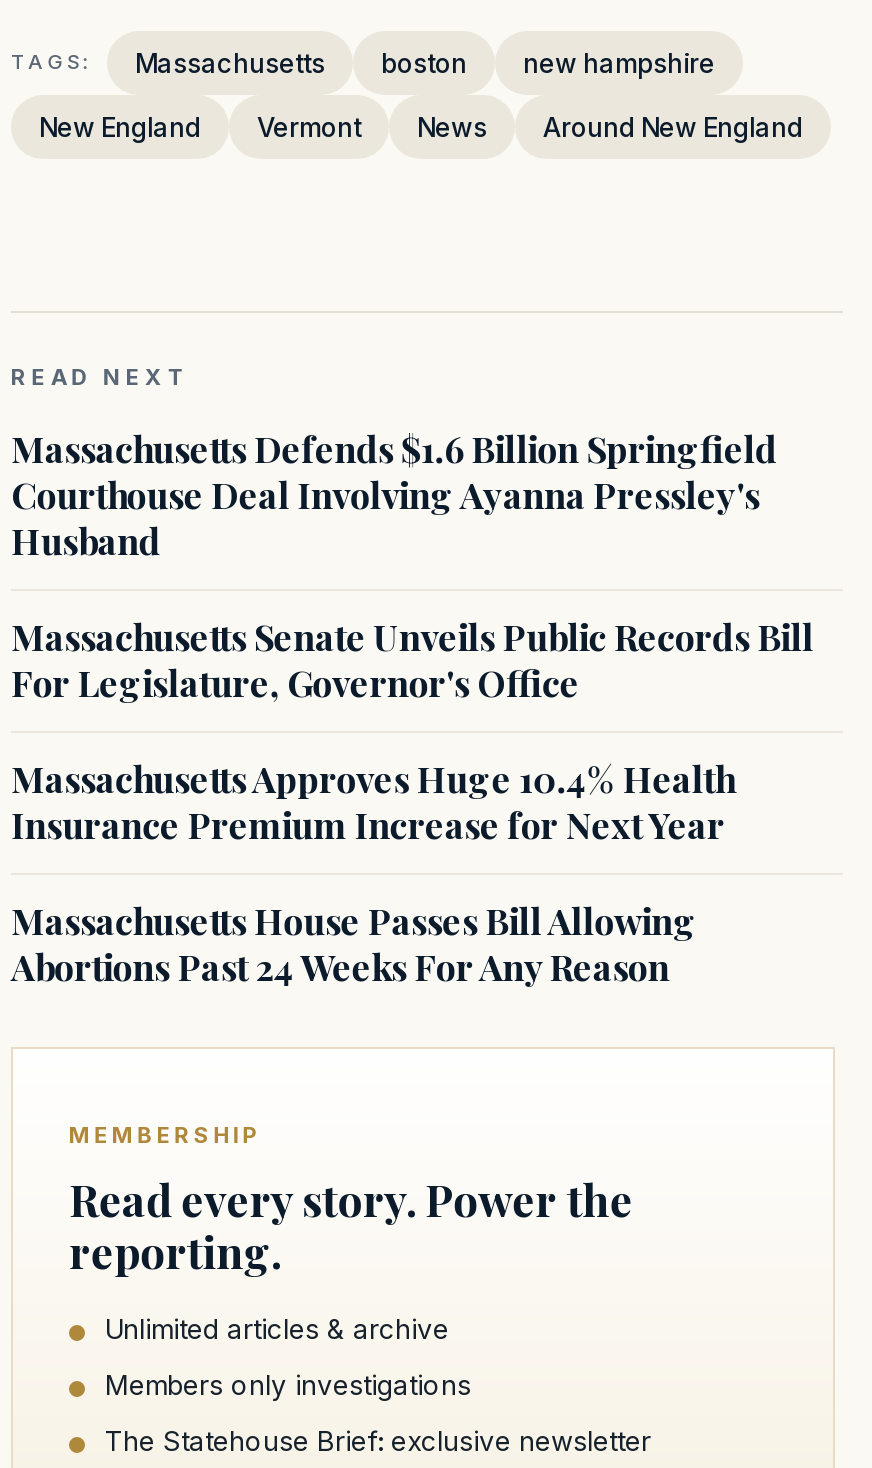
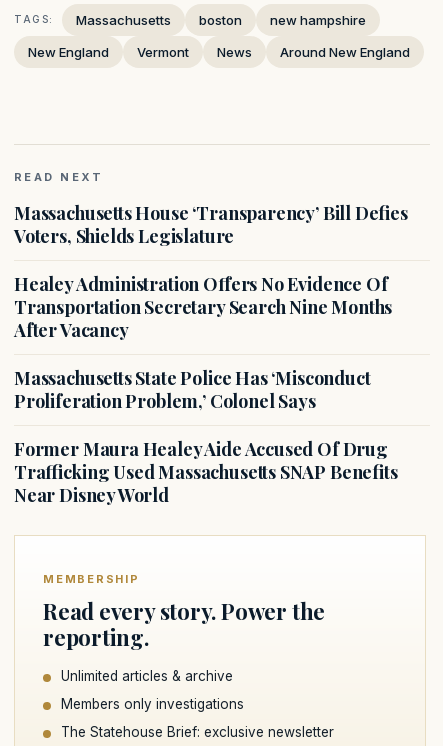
- Massachusetts Defends $1.6 Billion Springfield
- Courthouse Deal Involving Ayanna Pressley's
- Husband
+ Massachusetts House ‘Transparency’ Bill Defies
+ Voters, Shields Legislature

- Massachusetts Senate Unveils Public Records Bill
- For Legislature, Governor's Office
+ Healey Administration Offers No Evidence Of
+ Transportation Secretary Search Nine Months
+ After Vacancy

- Massachusetts Approves Huge 10.4% Health
- Insurance Premium Increase for Next Year
+ Massachusetts State Police Has ‘Misconduct
+ Proliferation Problem,’ Colonel Says

- Massachusetts House Passes Bill Allowing
- Abortions Past 24 Weeks For Any Reason
+ Former Maura Healey Aide Accused Of Drug
+ Trafficking Used Massachusetts SNAP Benefits
+ Near Disney World
